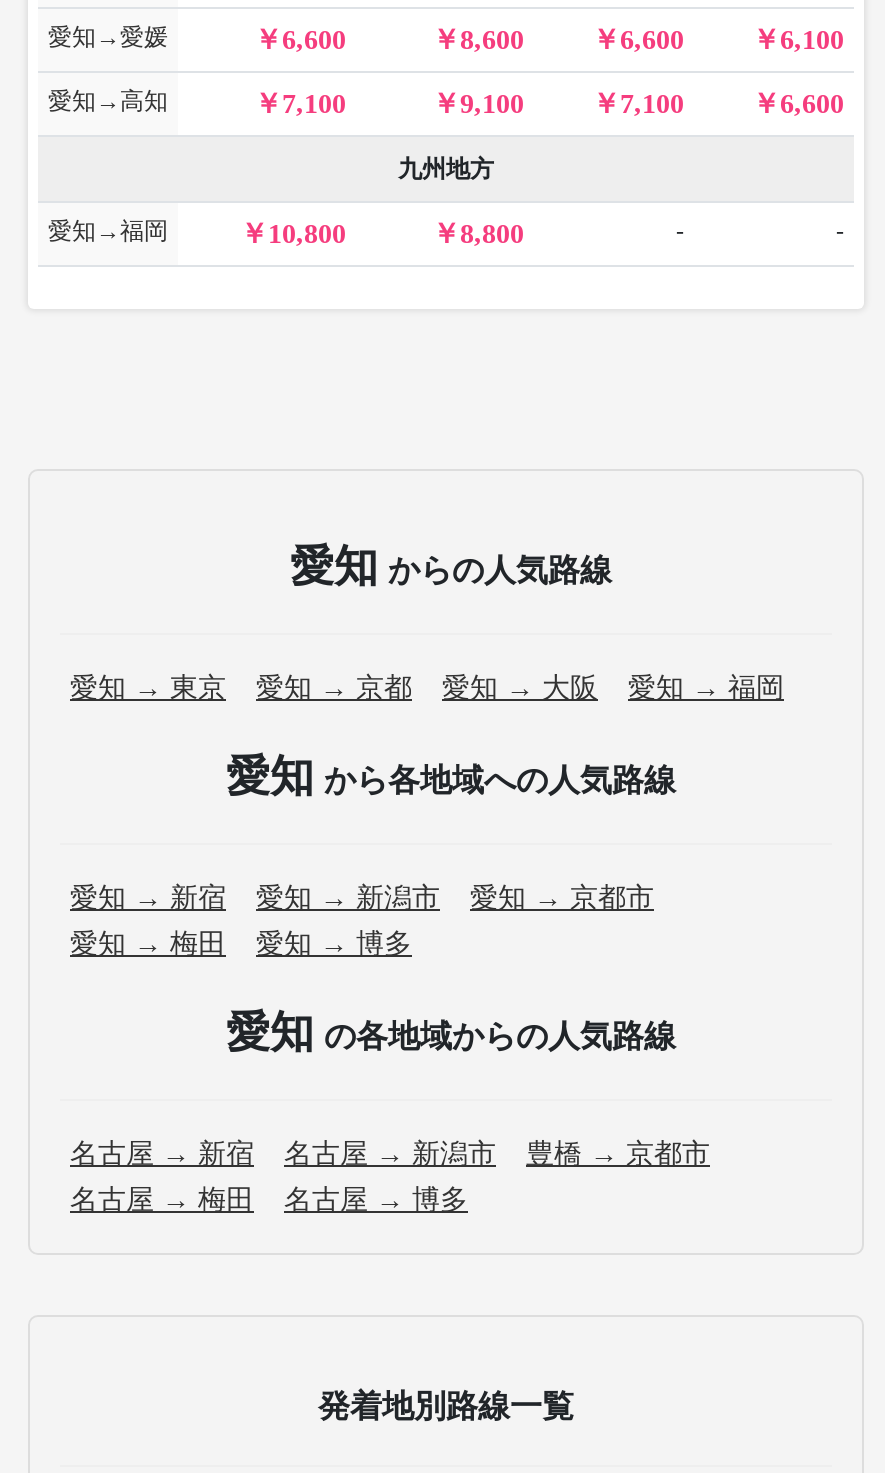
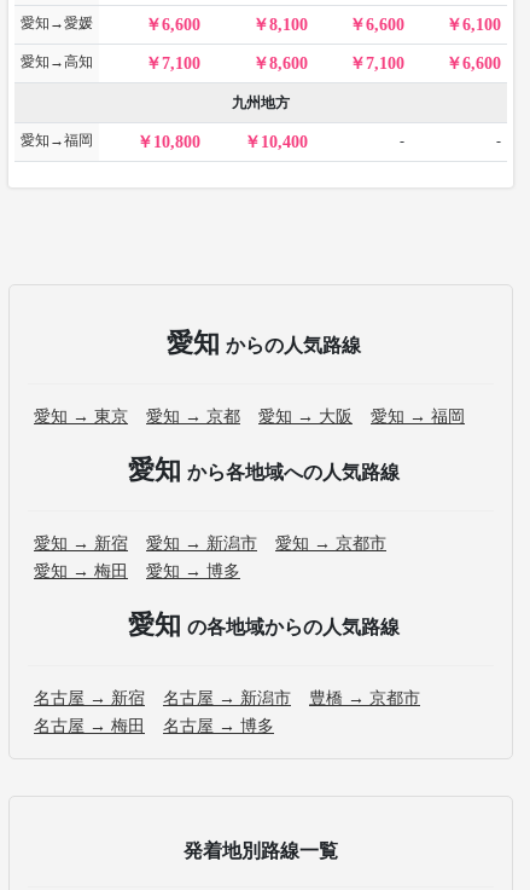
- 8,600
+ 8,100

- 9,100
+ 8,600

- 8,800
+ 10,400
